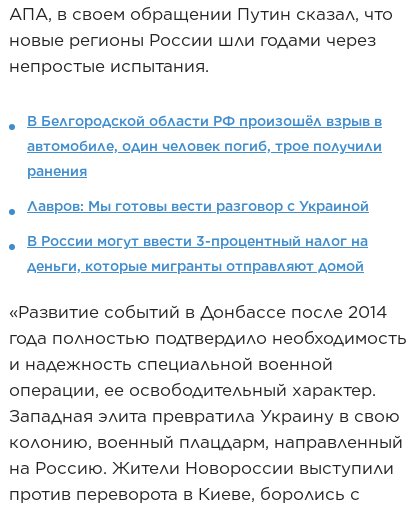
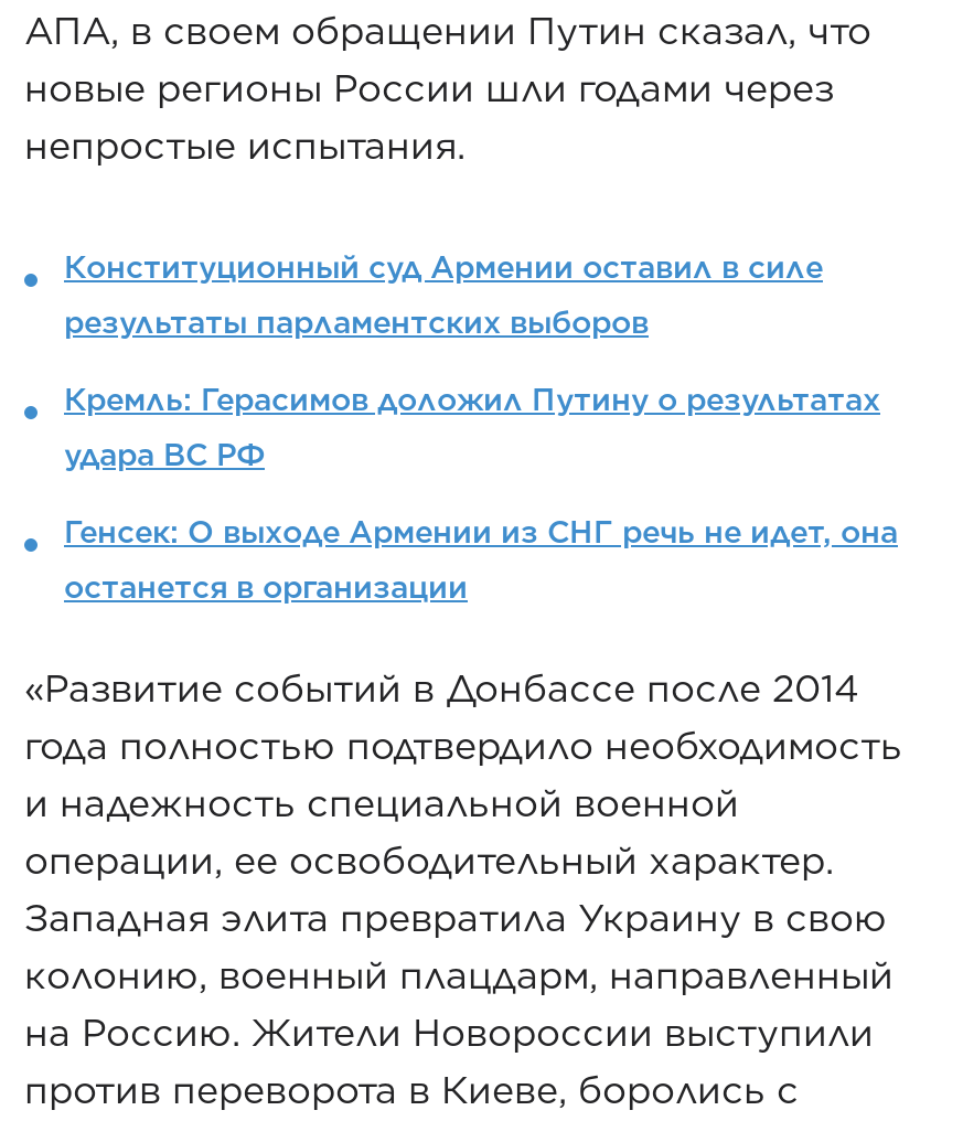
- В Белгородской области РФ произошёл взрыв в
+ Конституционный суд Армении оставил в силе

- автомобиле, один человек погиб, трое получили
+ результаты парламентских выборов

- ранения
+ Кремль: Герасимов доложил Путину о результатах

- Лавров: Мы готовы вести разговор с Украиной
+ удара ВС РФ

- В России могут ввести 3-процентный налог на
+ Генсек: О выходе Армении из СНГ речь не идет, она

- деньги, которые мигранты отправляют домой
+ останется в организации
